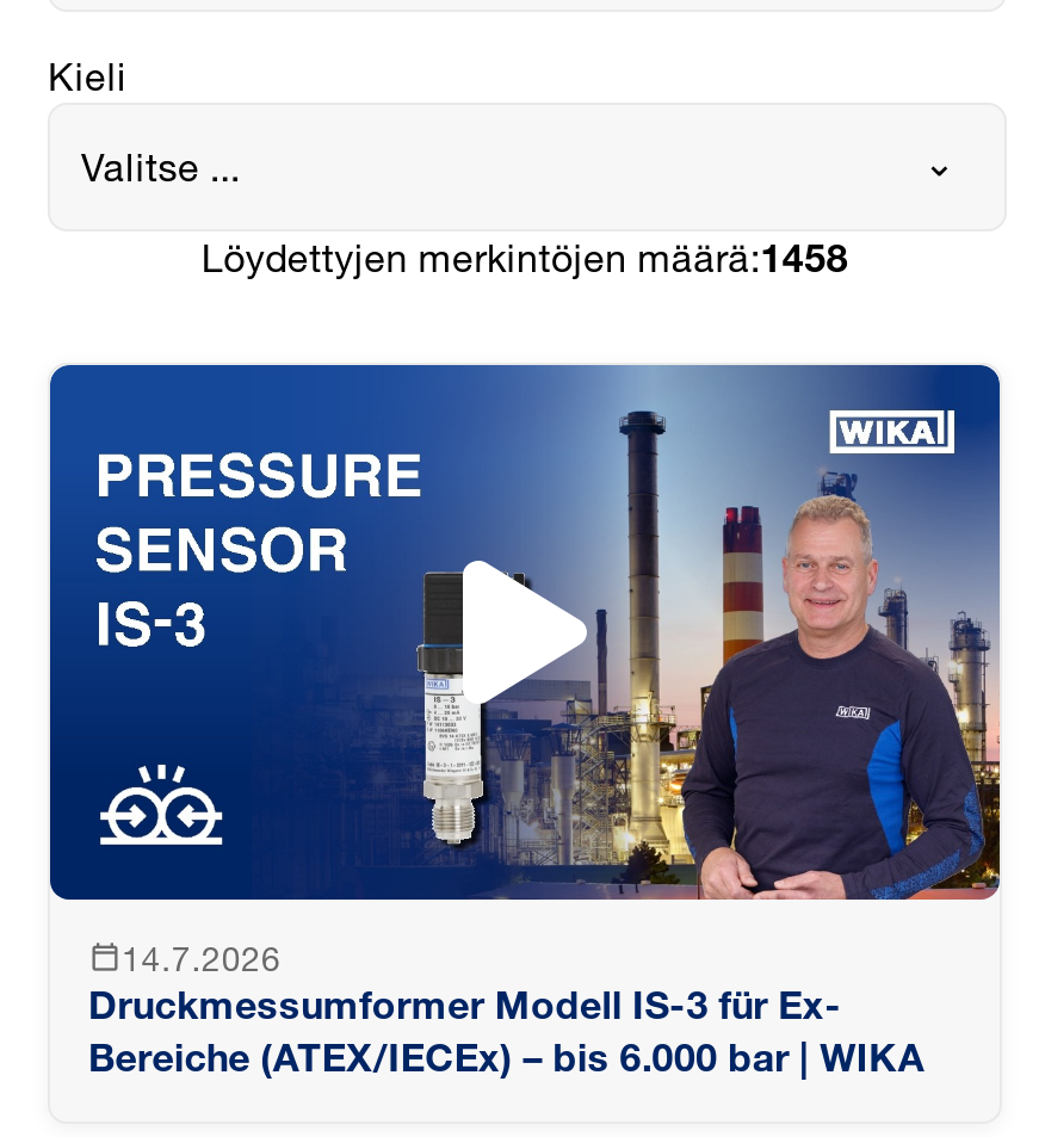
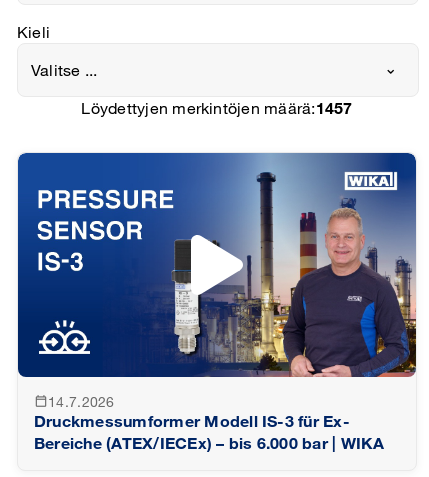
- Löydettyjen merkintöjen määrä:1458
+ Löydettyjen merkintöjen määrä:1457
